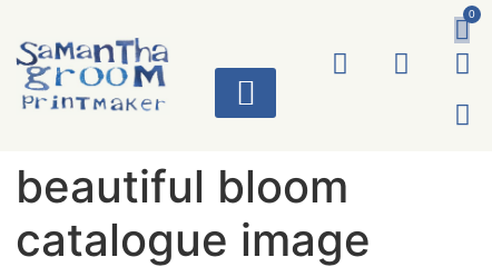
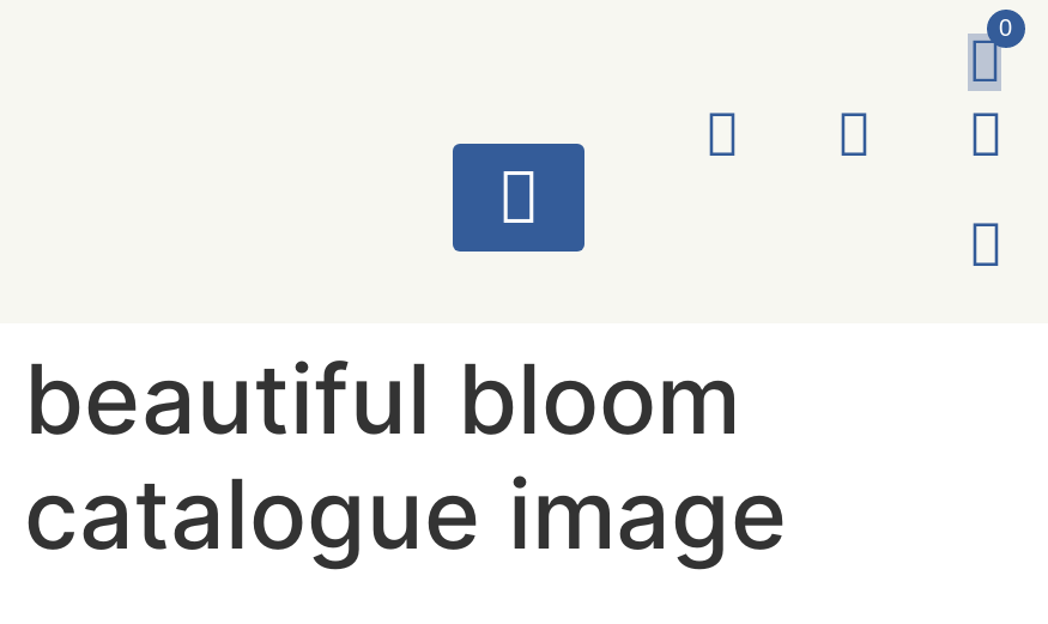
- [image]
